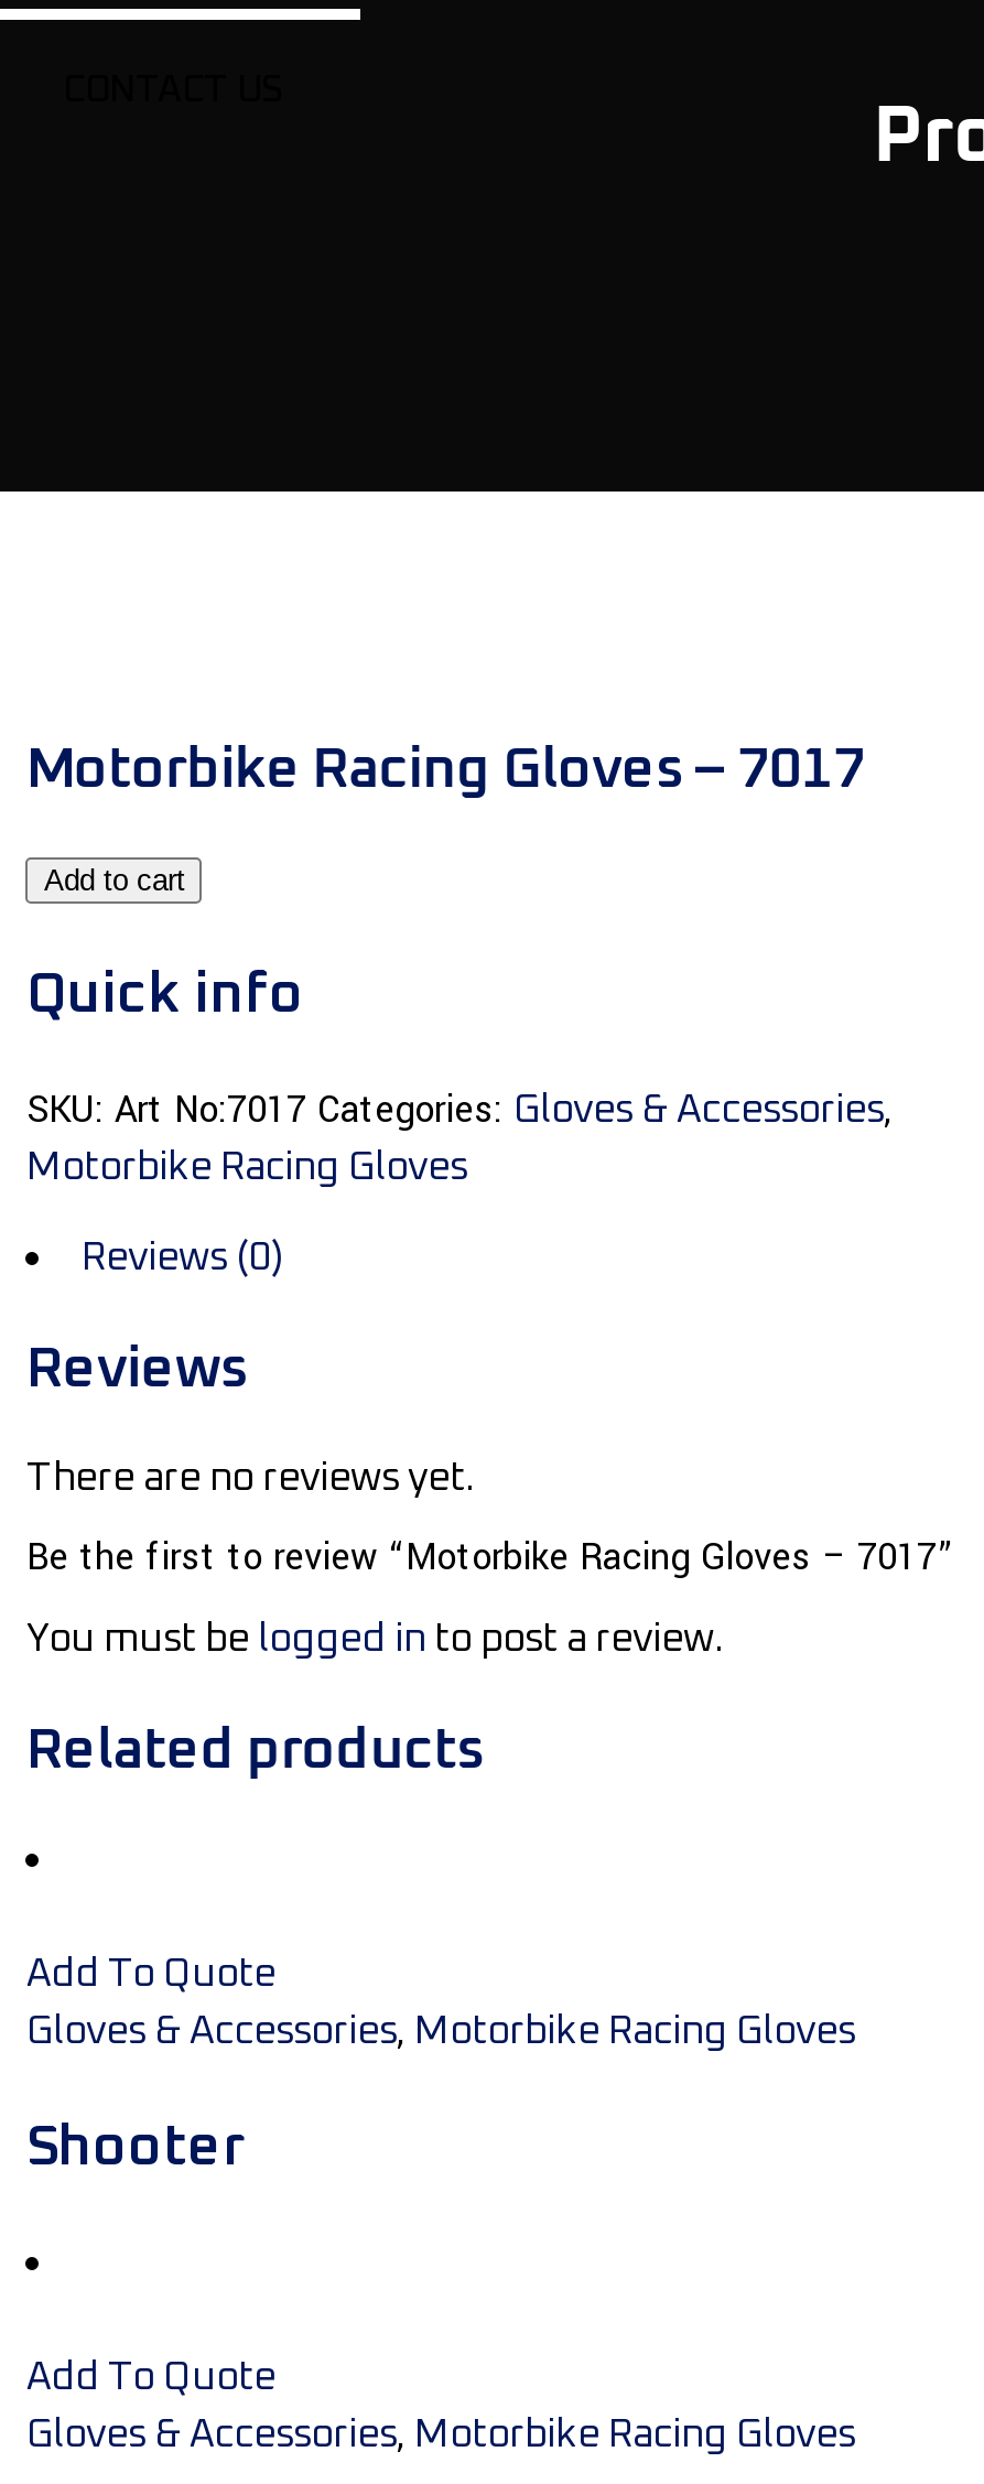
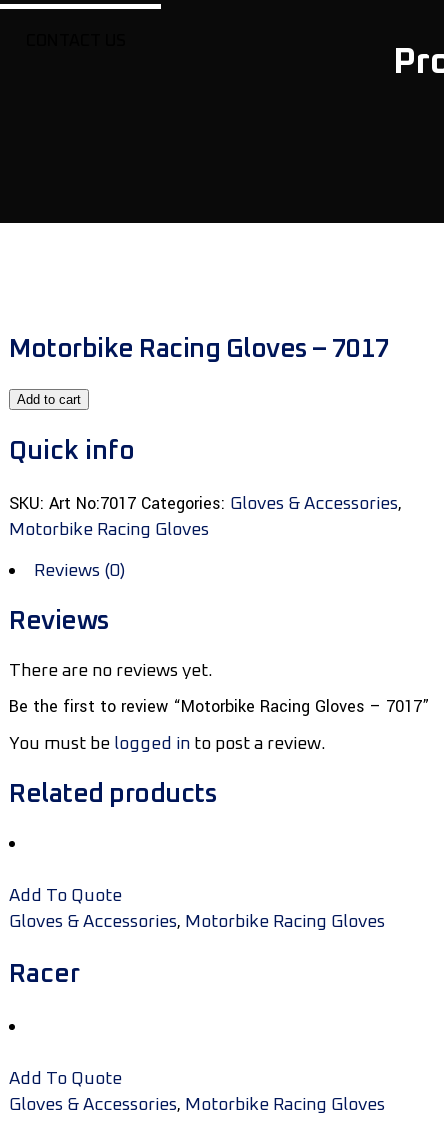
- Shooter
+ Racer
